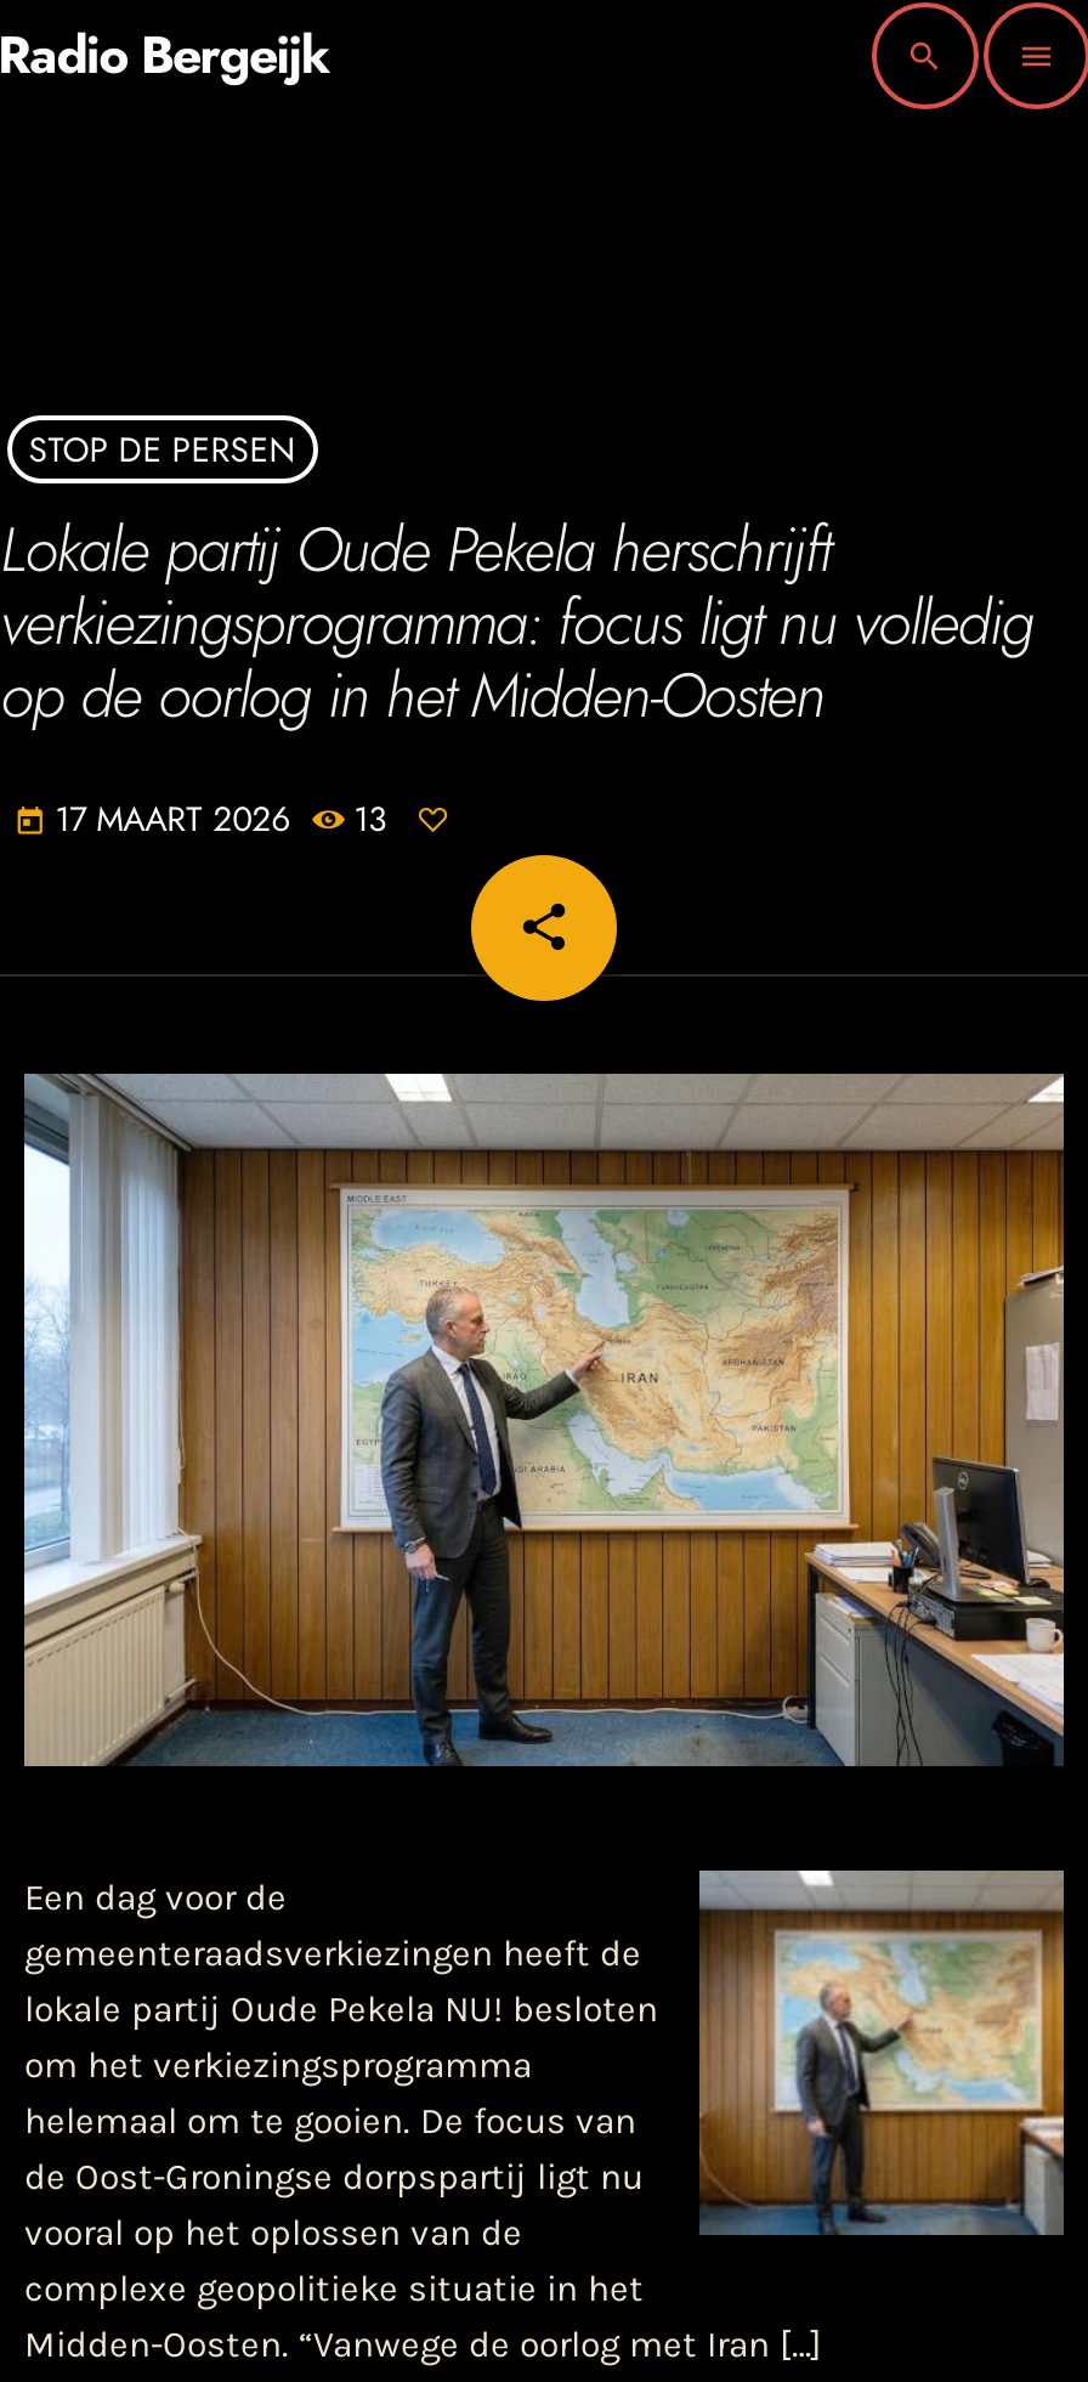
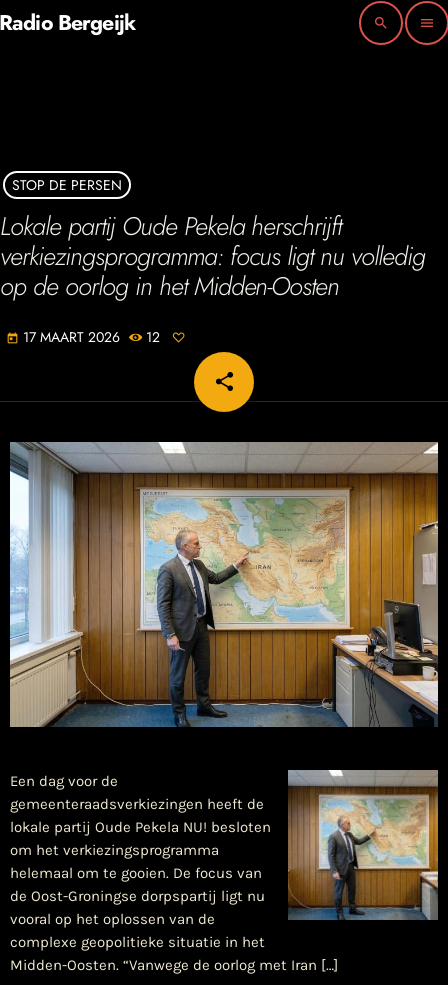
- 13
+ 12
